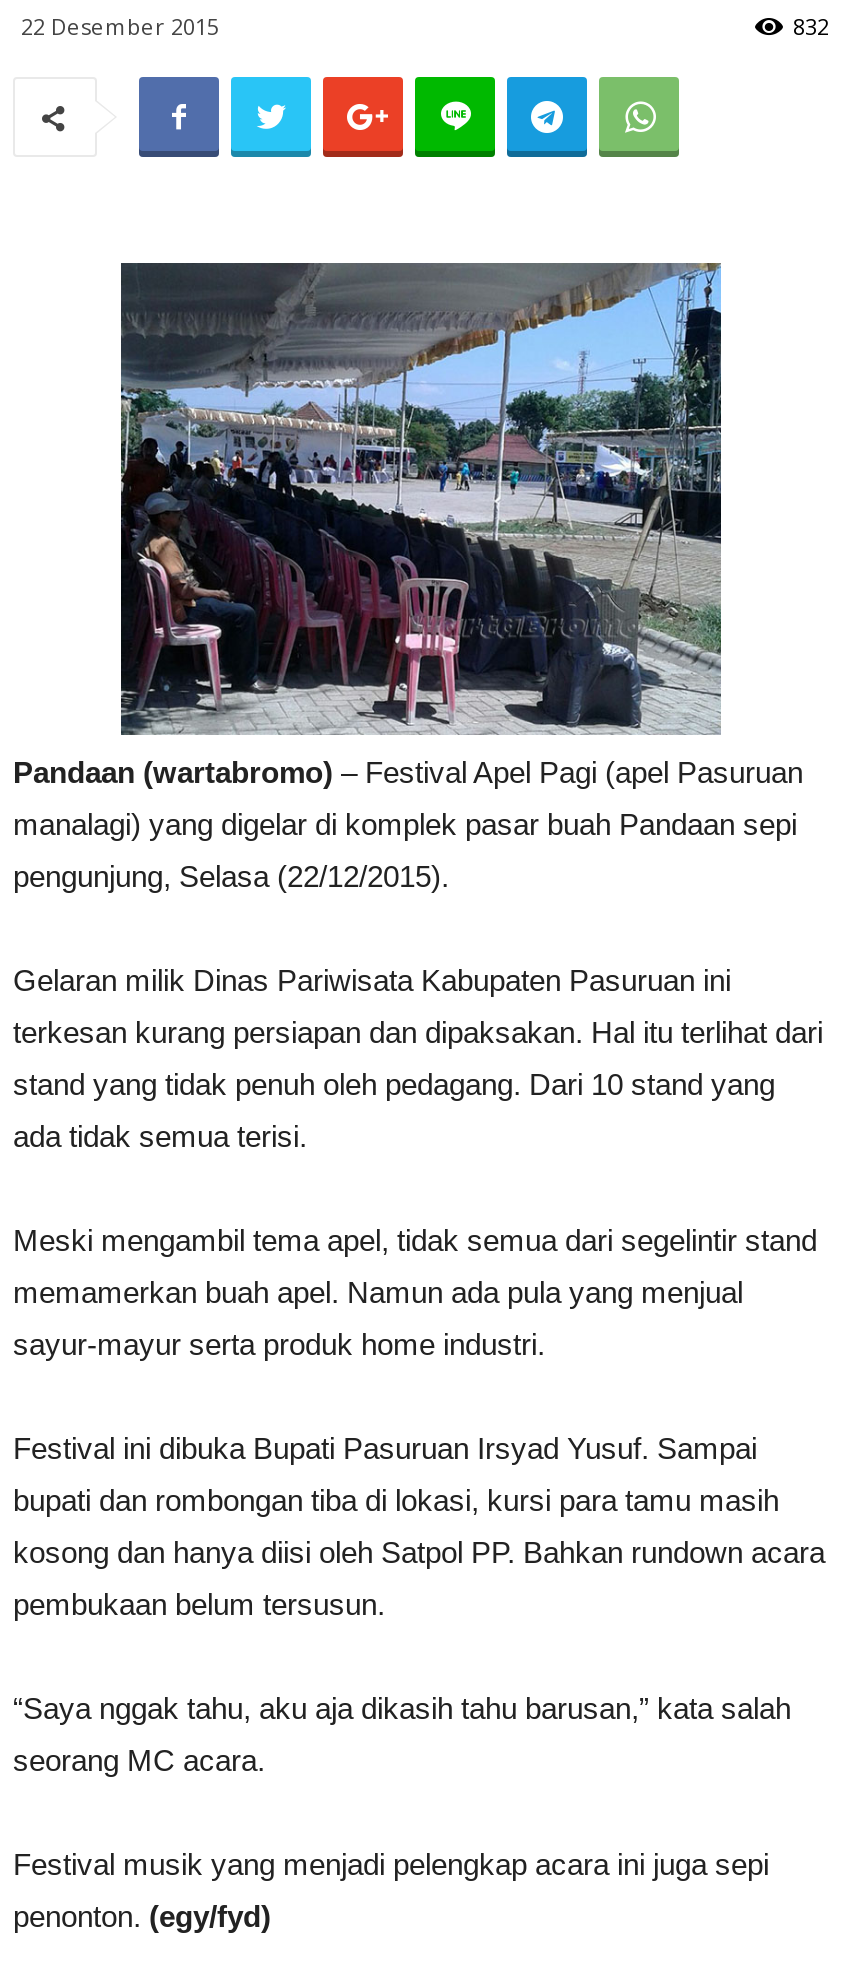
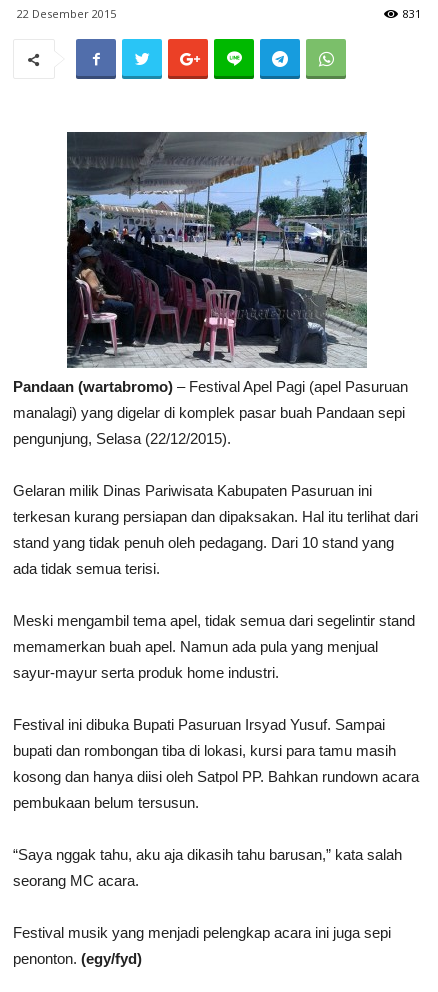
- 832
+ 831
